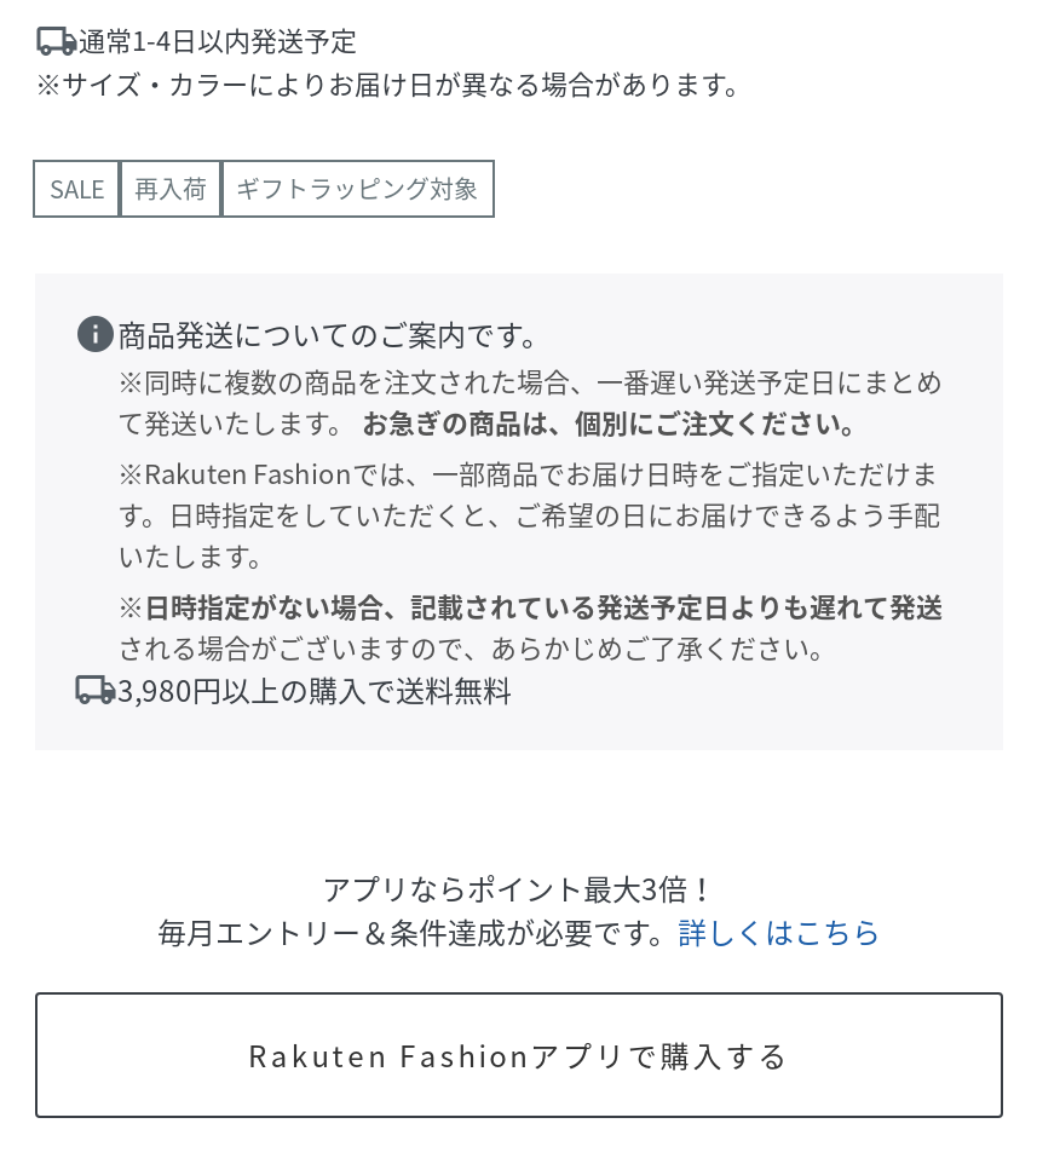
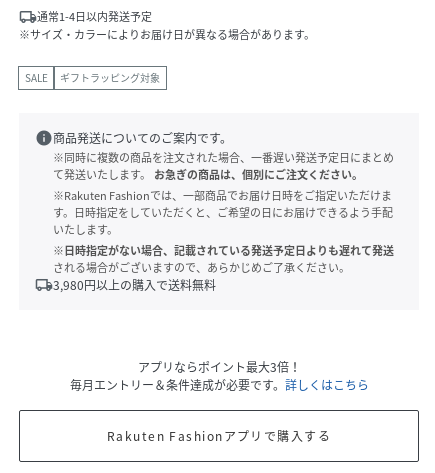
- 再入荷
